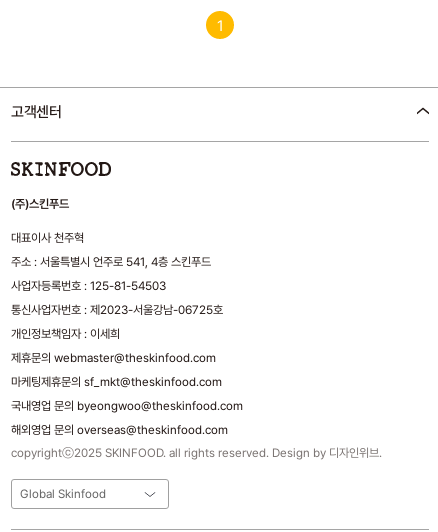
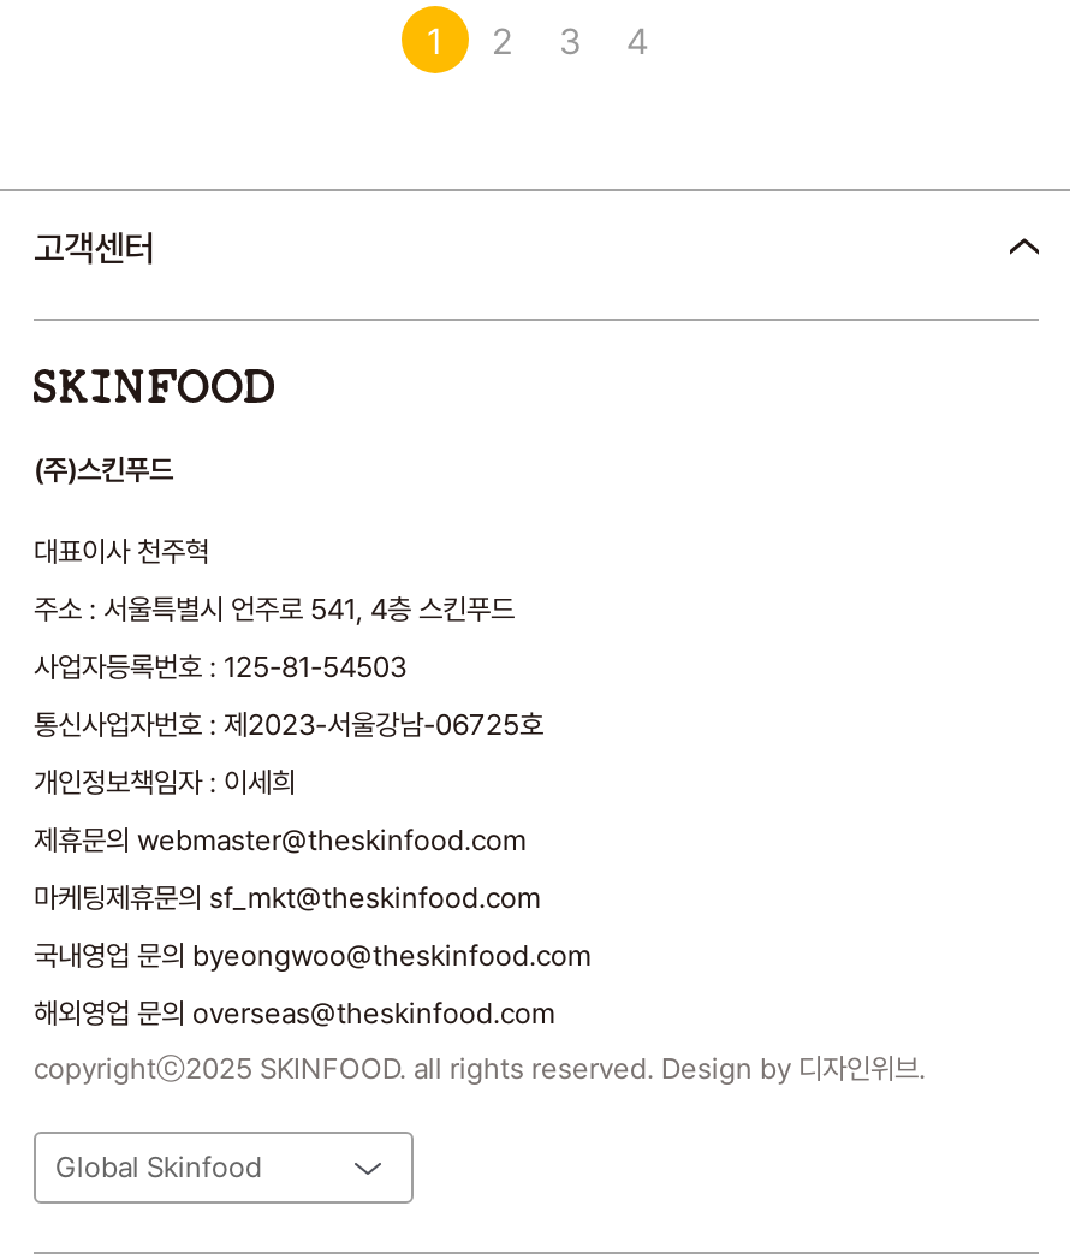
+ 2
+ 3
+ 4
